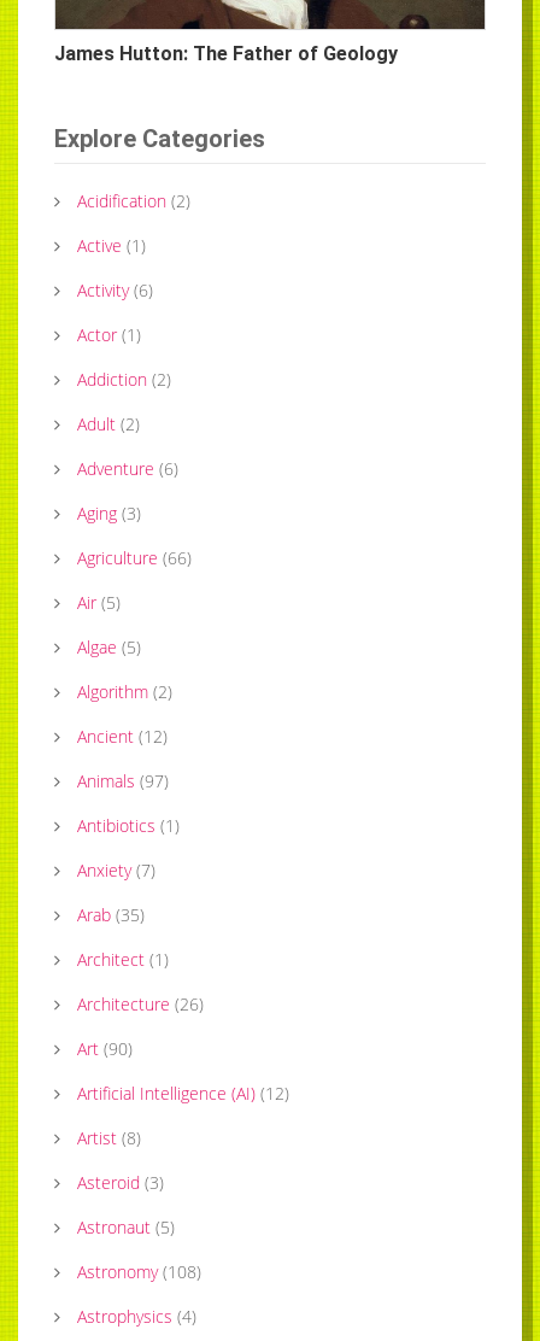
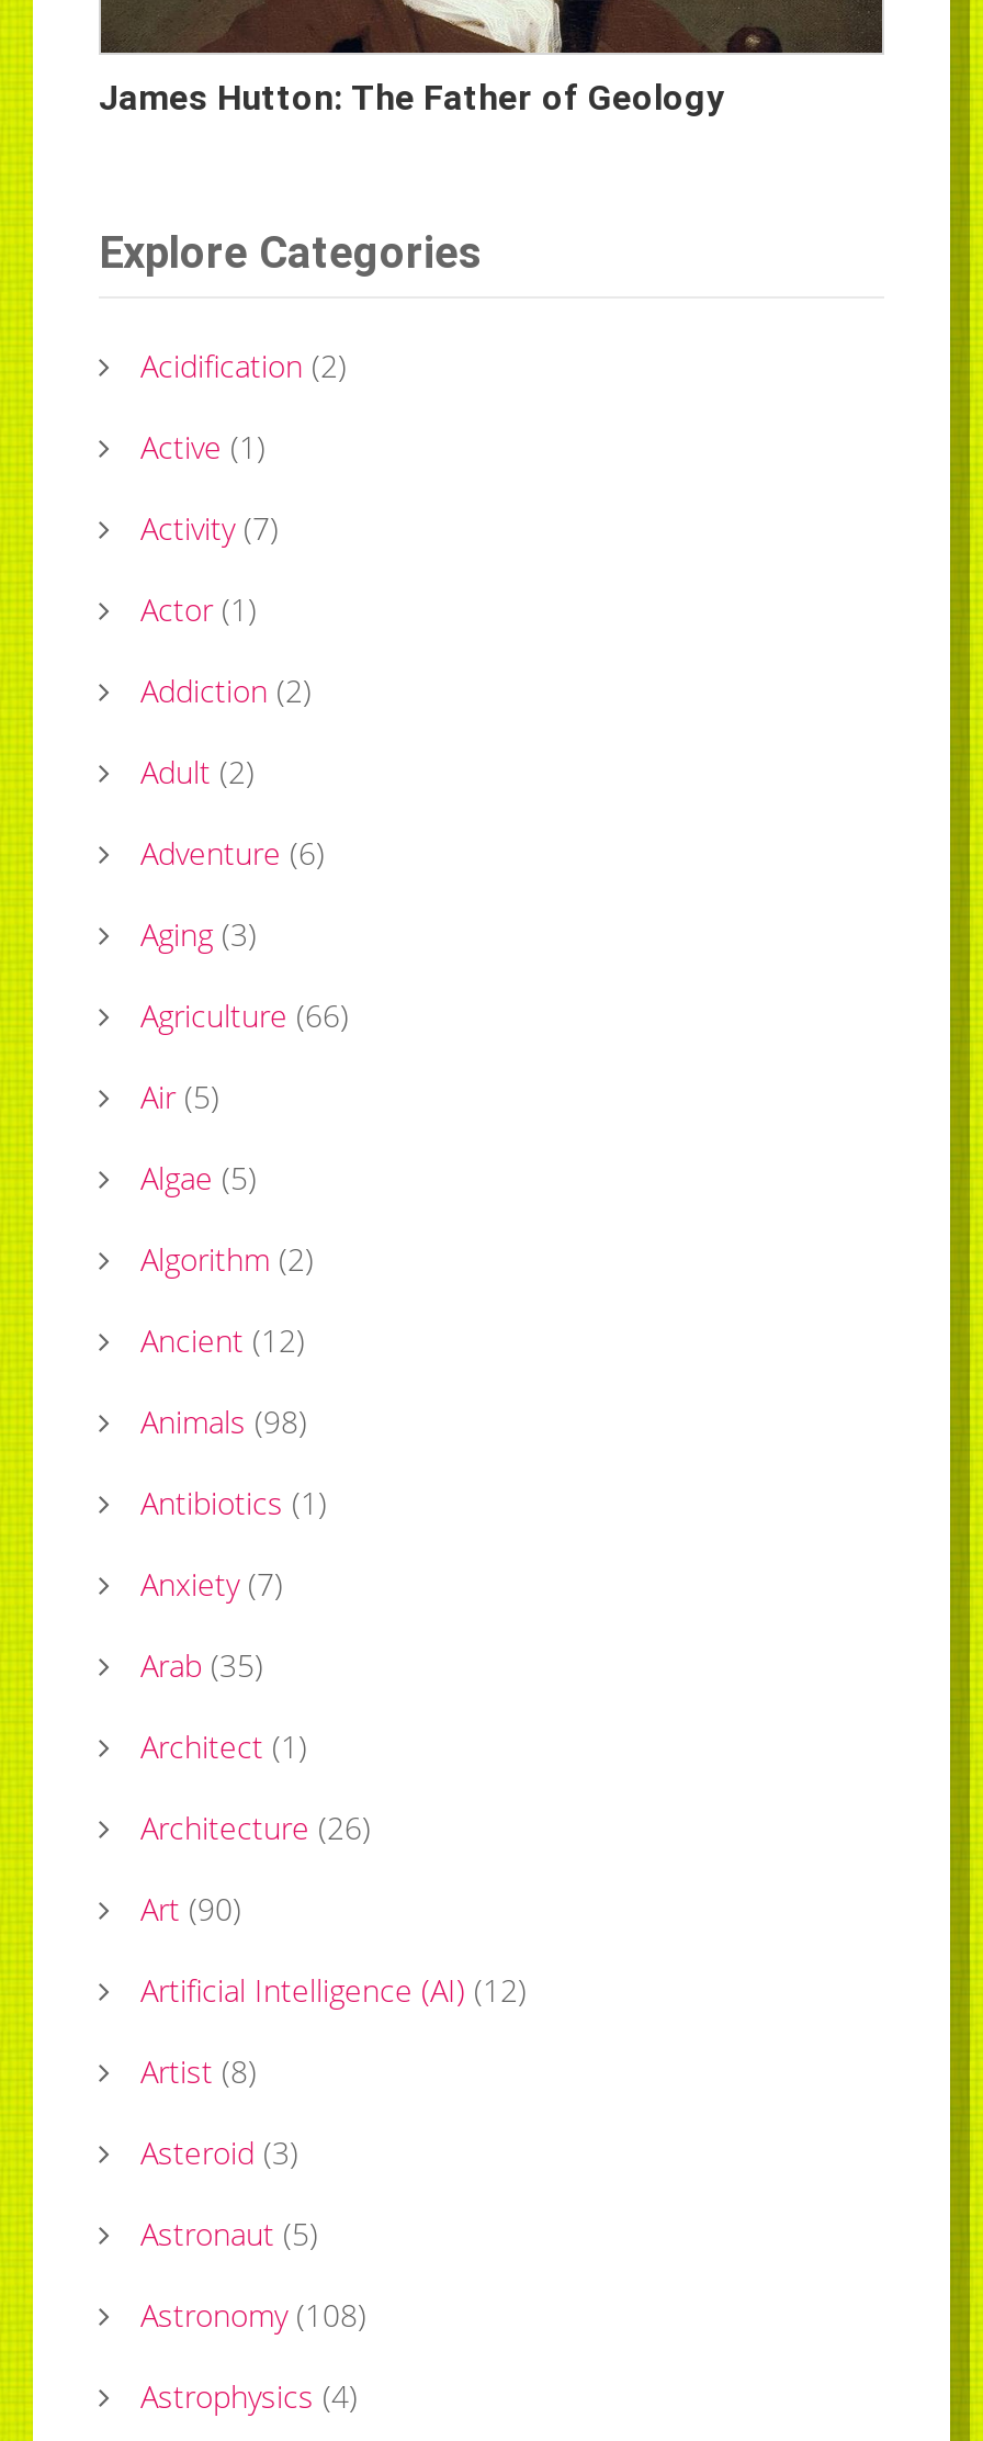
- Activity (6)
+ Activity (7)

- Animals (97)
+ Animals (98)
